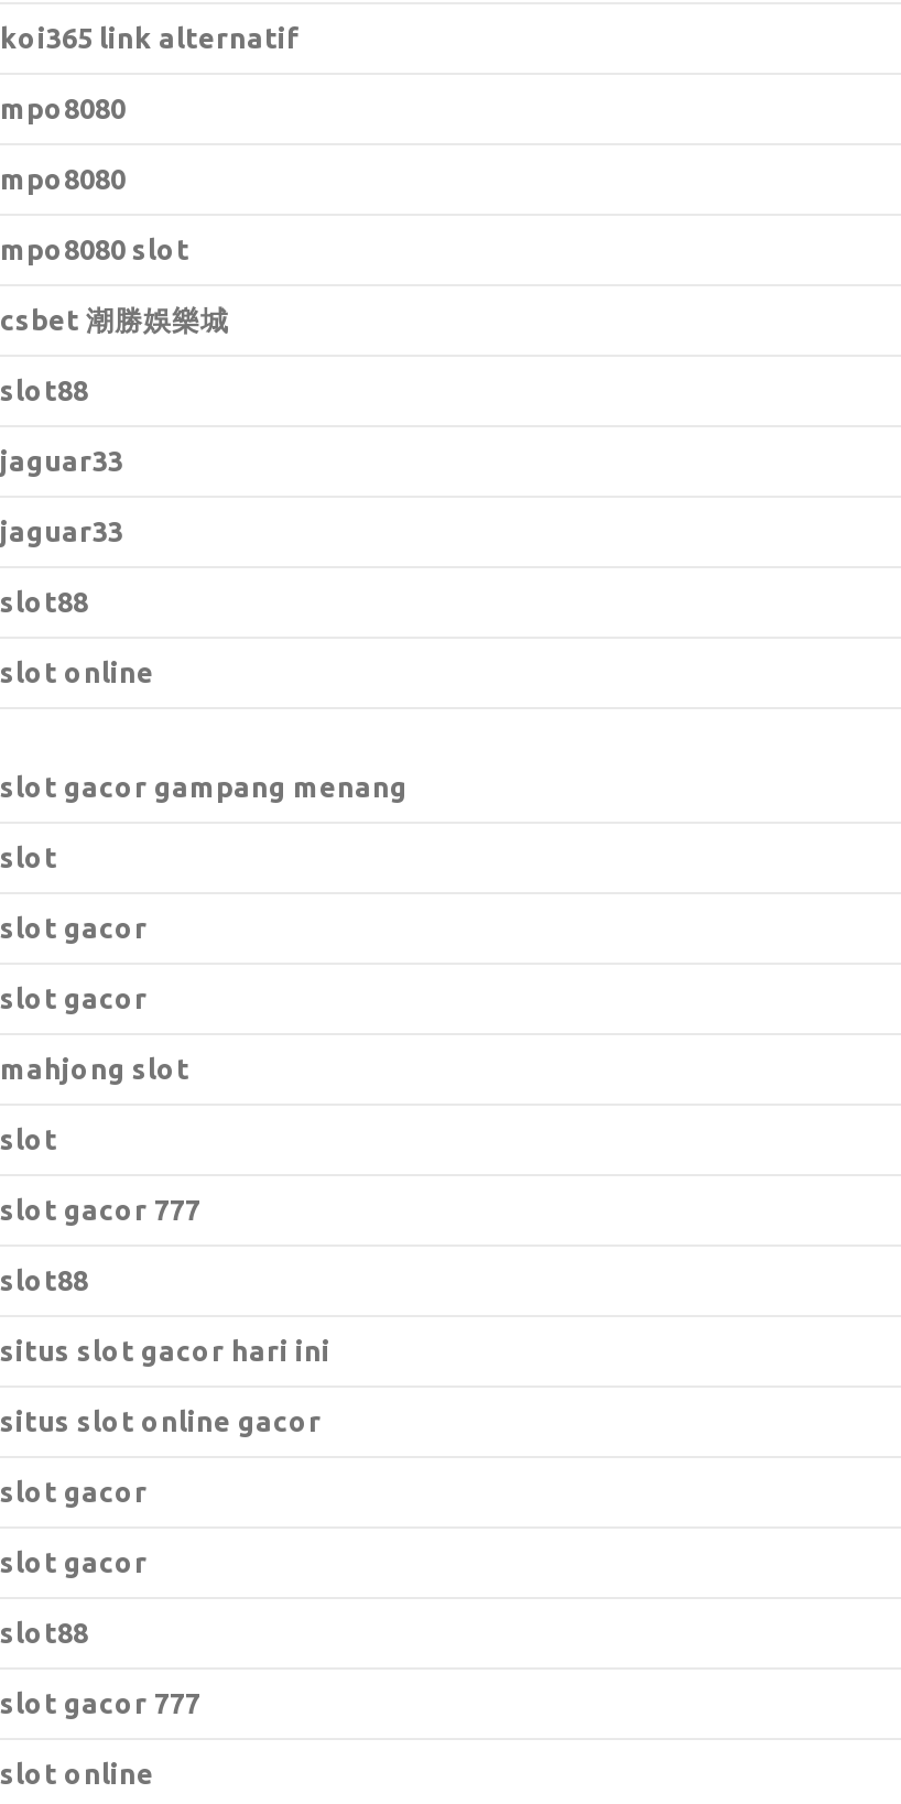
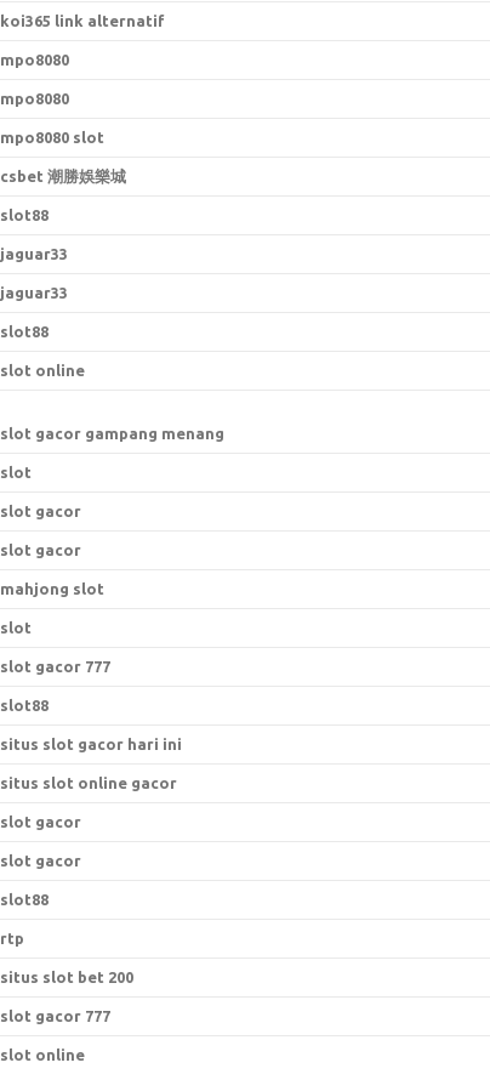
+ rtp
+ situs slot bet 200
